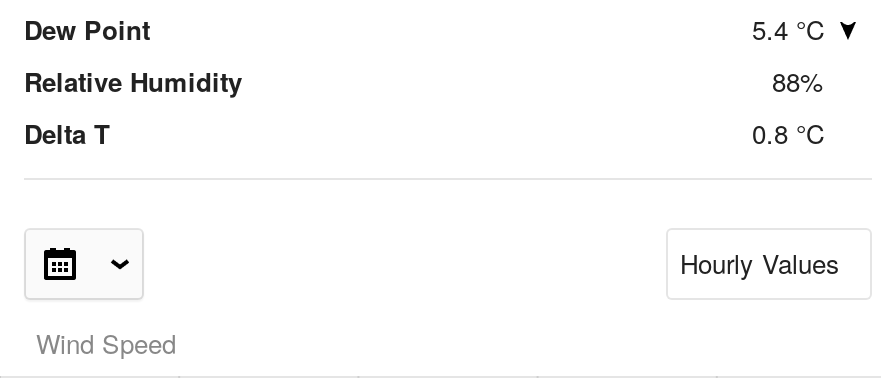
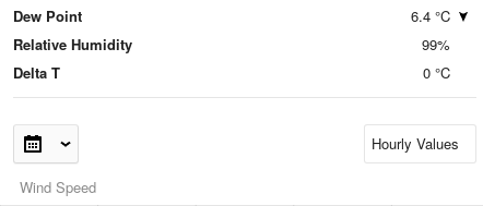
- 5.4 °C
+ 6.4 °C

- 88%
+ 99%

- 0.8 °C
+ 0 °C
